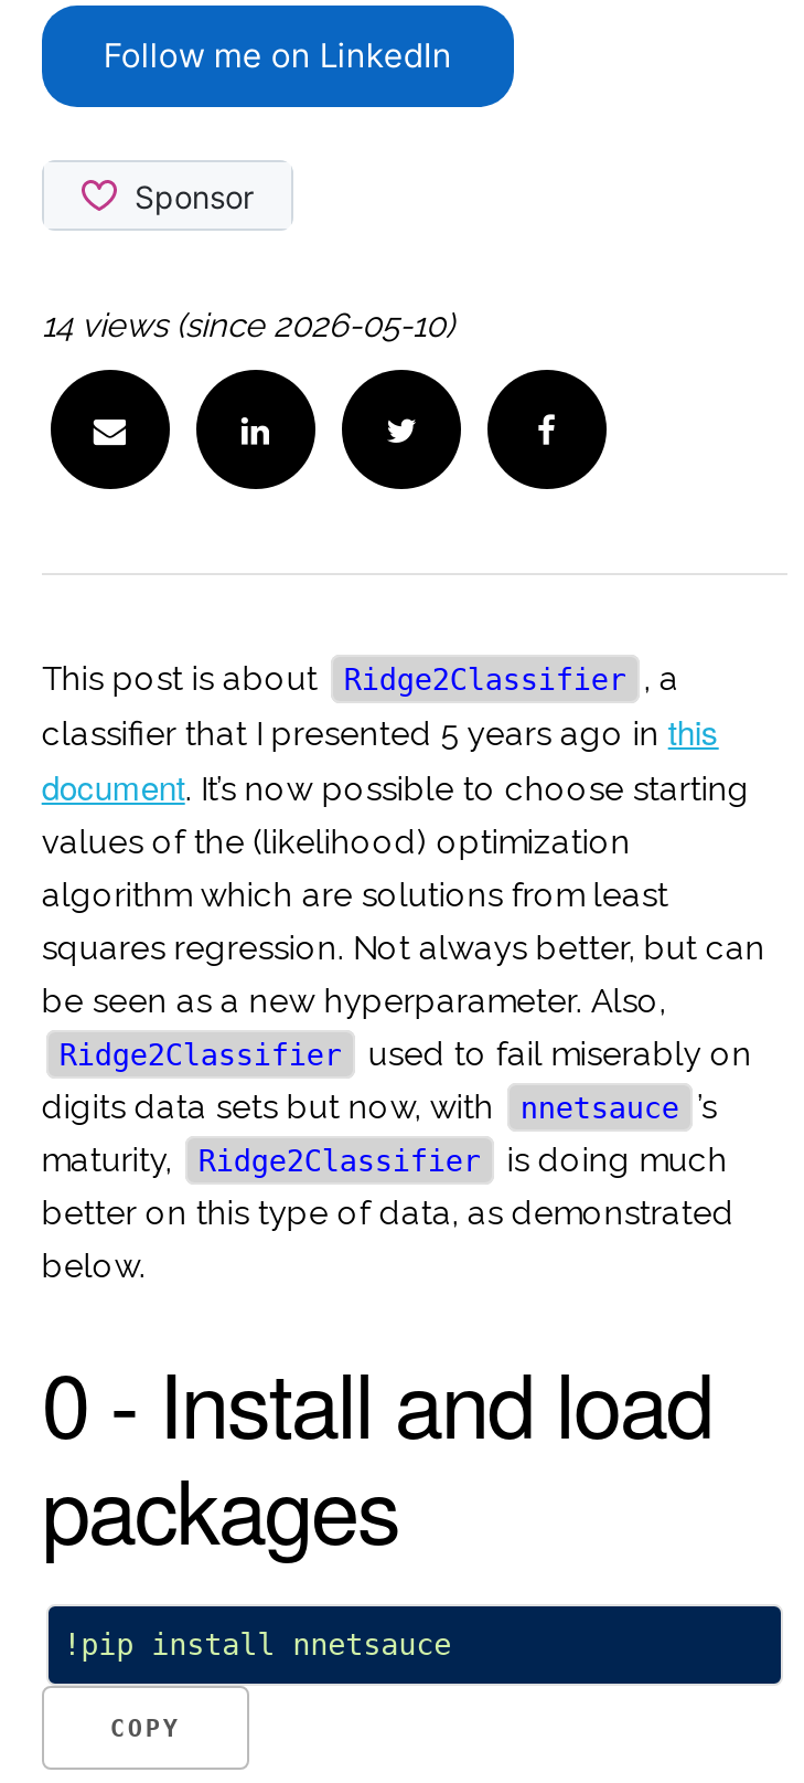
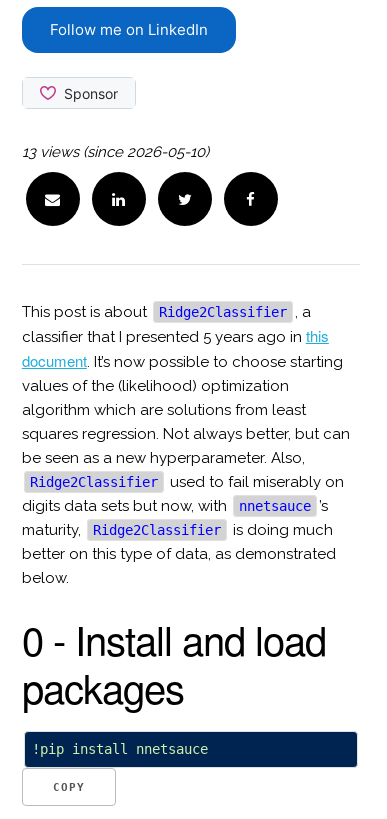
- 14 views (since 2026-05-10)
+ 13 views (since 2026-05-10)
